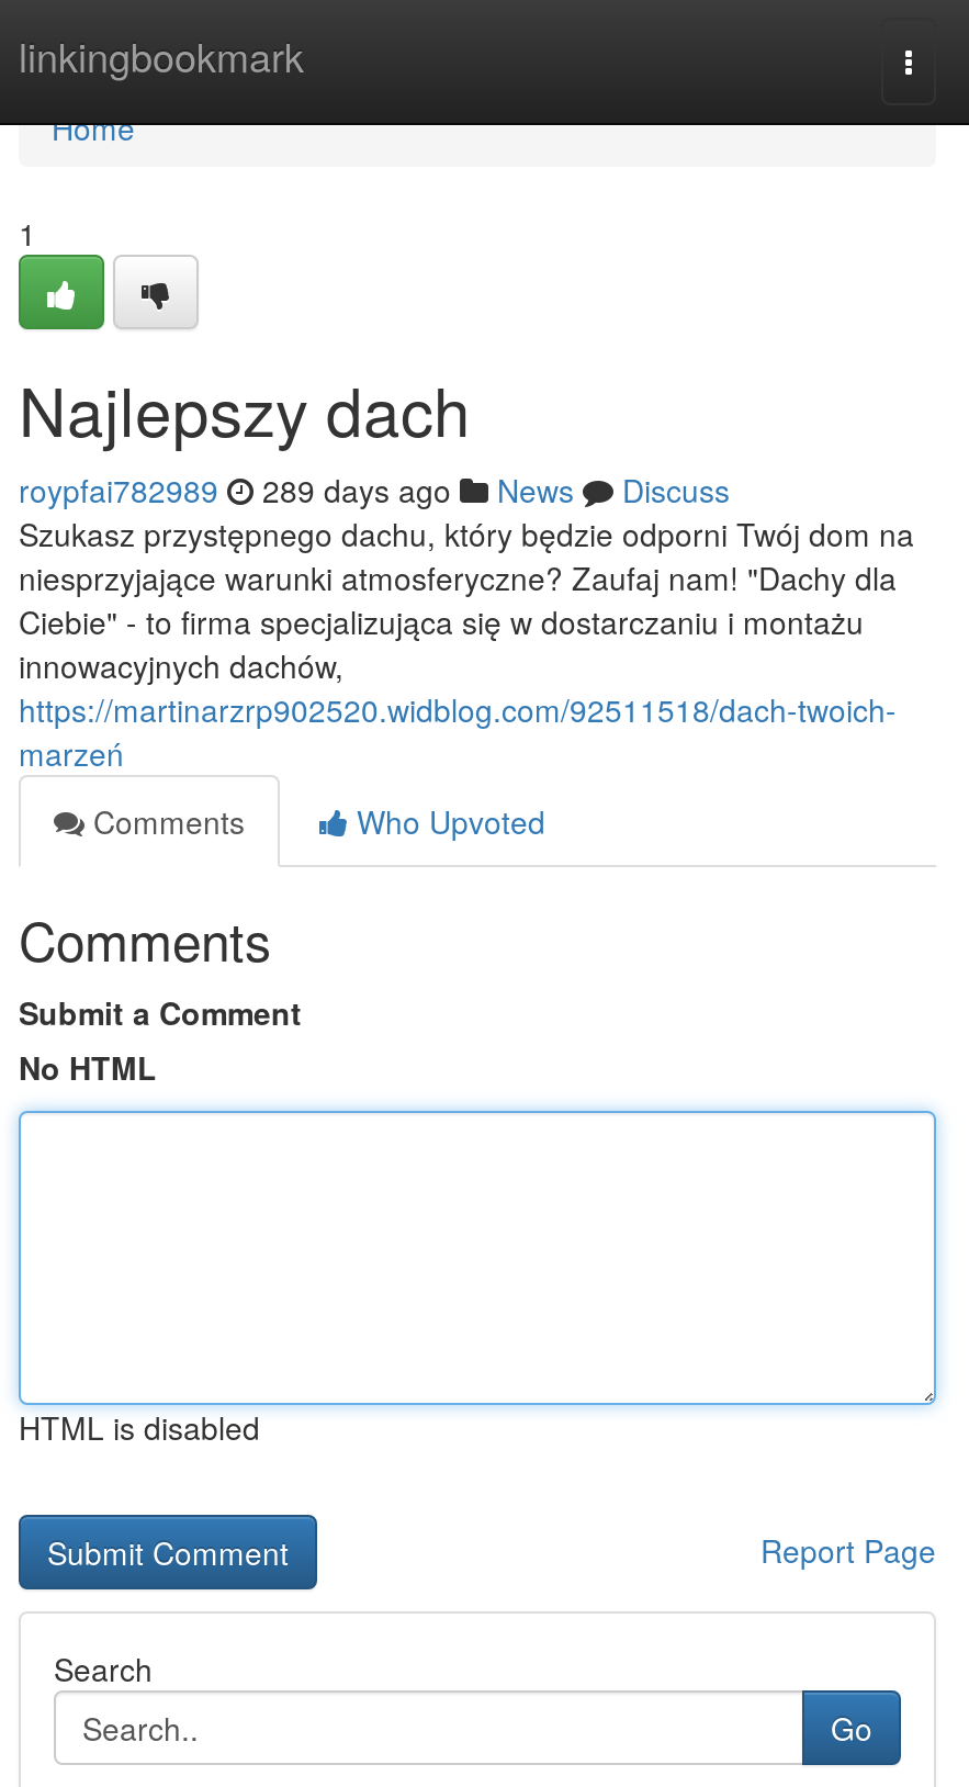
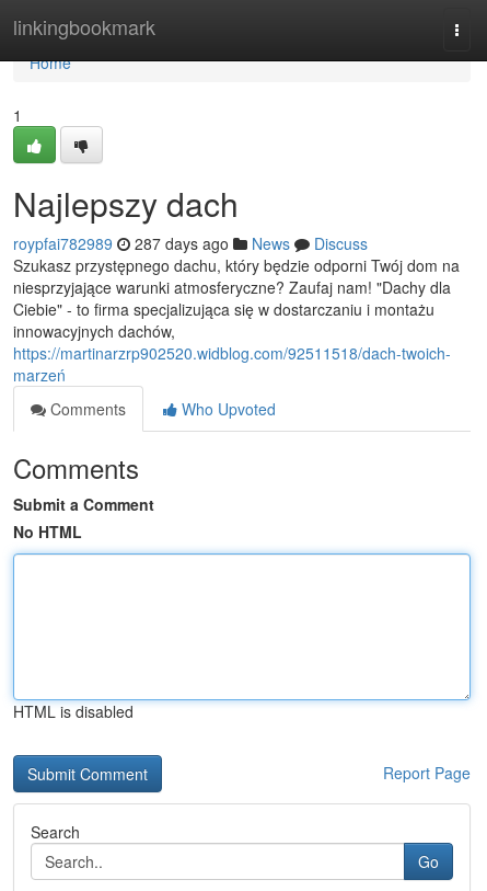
- roypfai782989 289 days ago News Discuss
+ roypfai782989 287 days ago News Discuss
